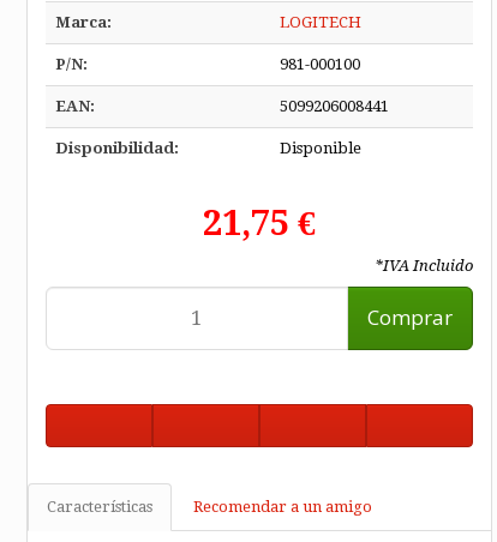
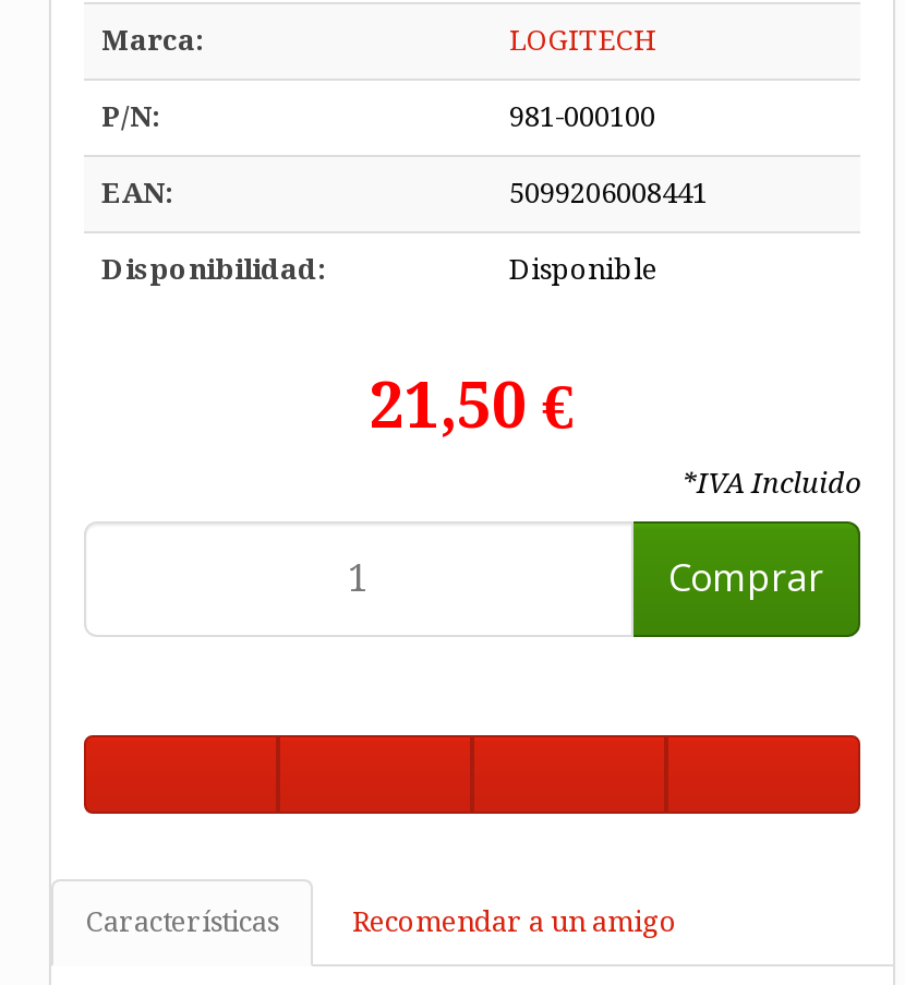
- 21,75 €
+ 21,50 €
